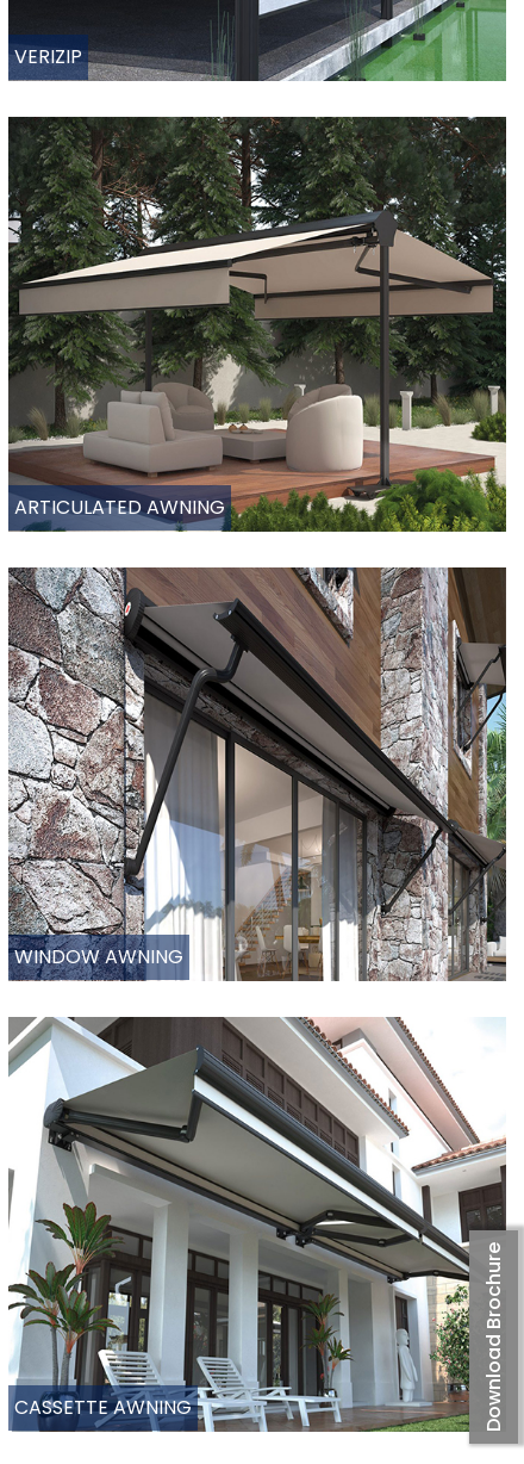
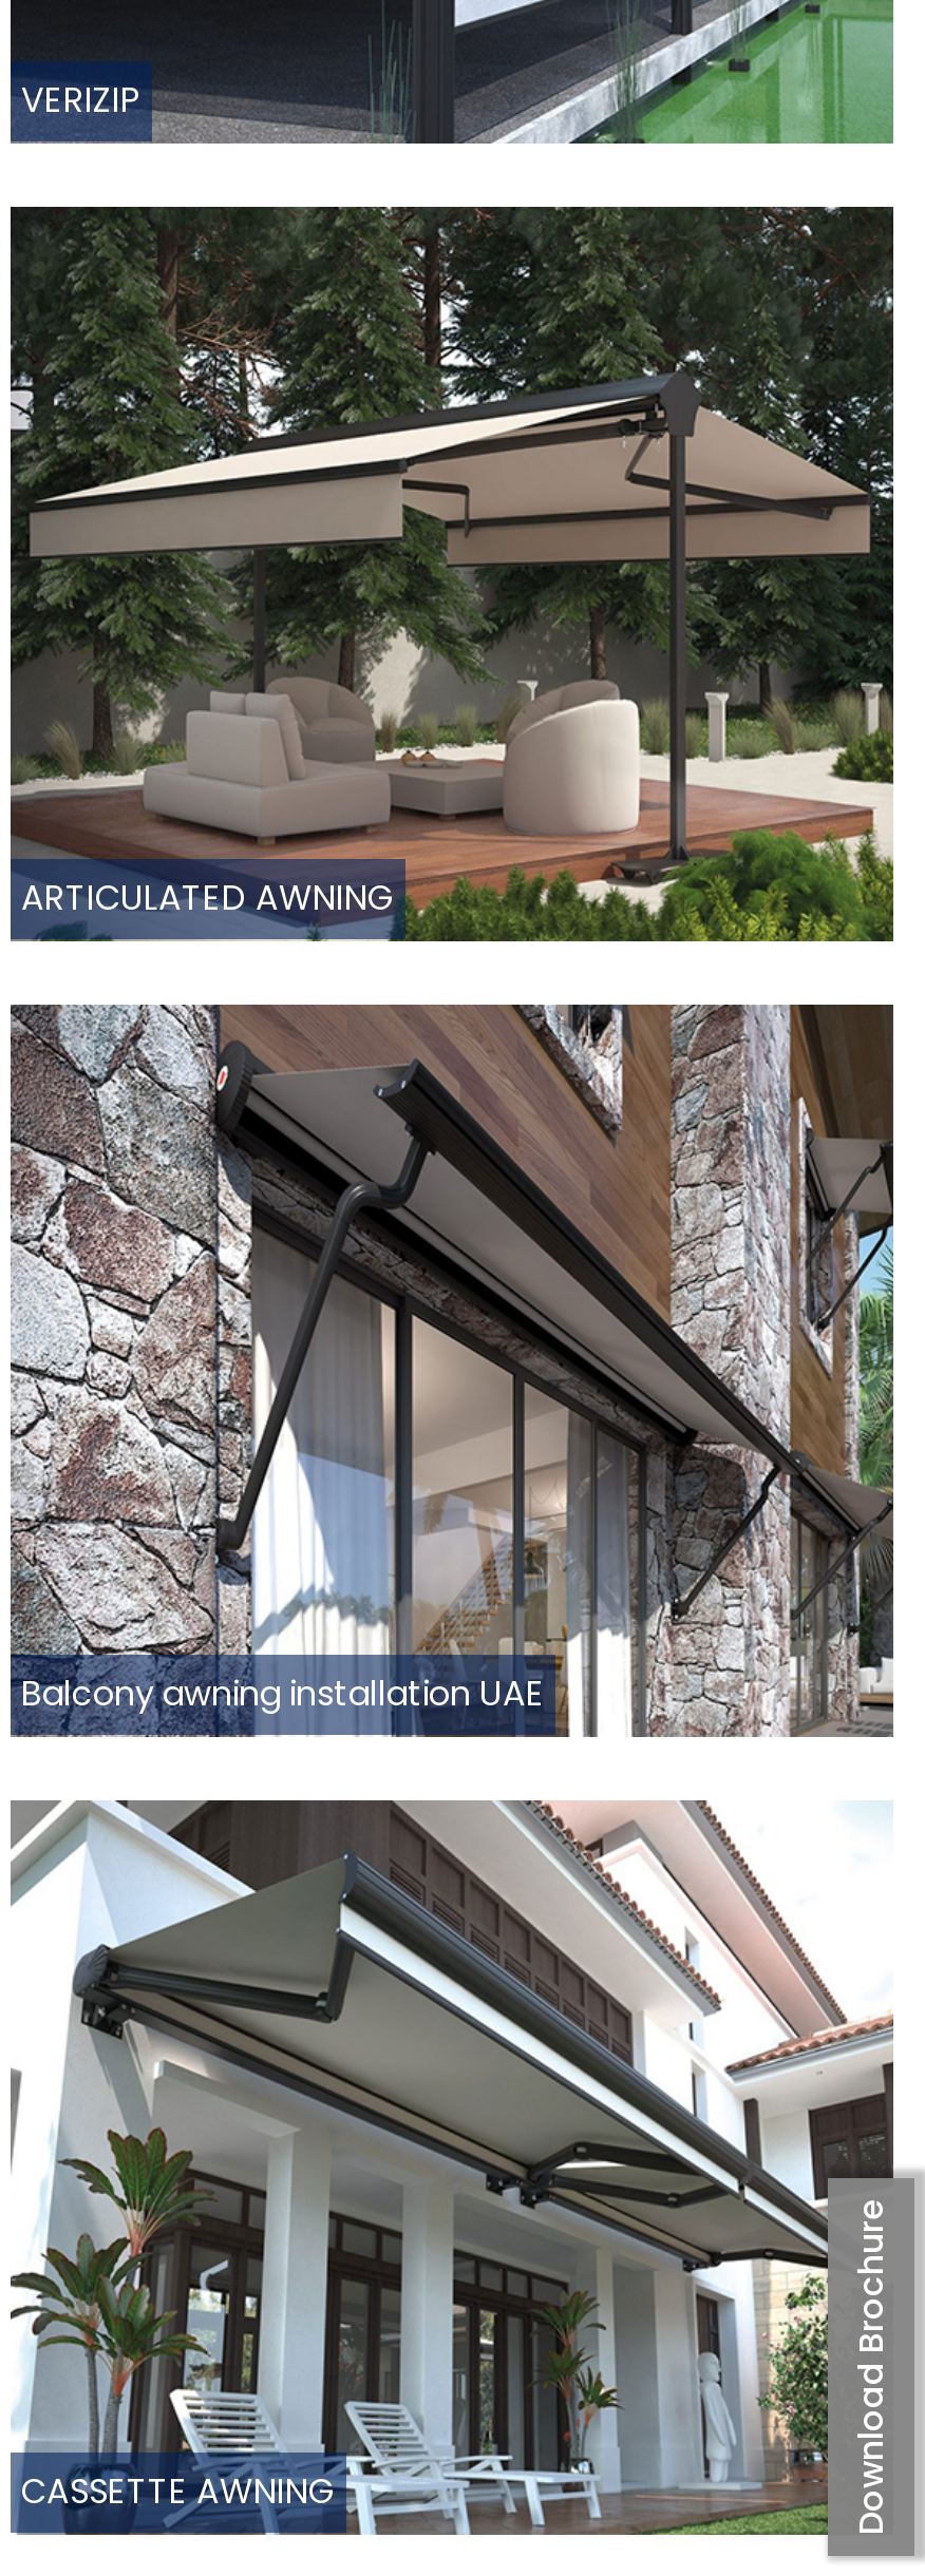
- WINDOW AWNING
+ Balcony awning installation UAE
